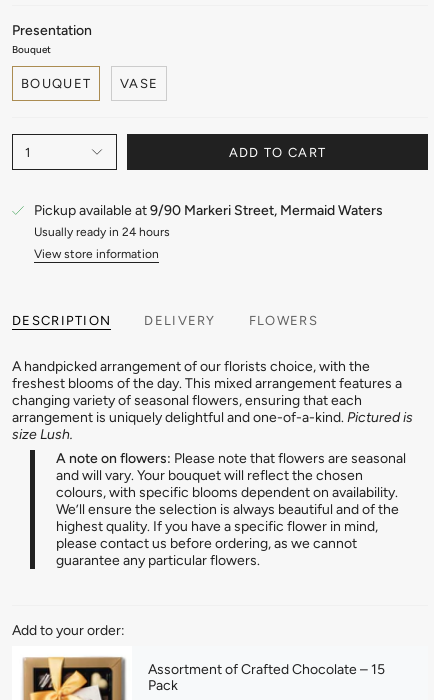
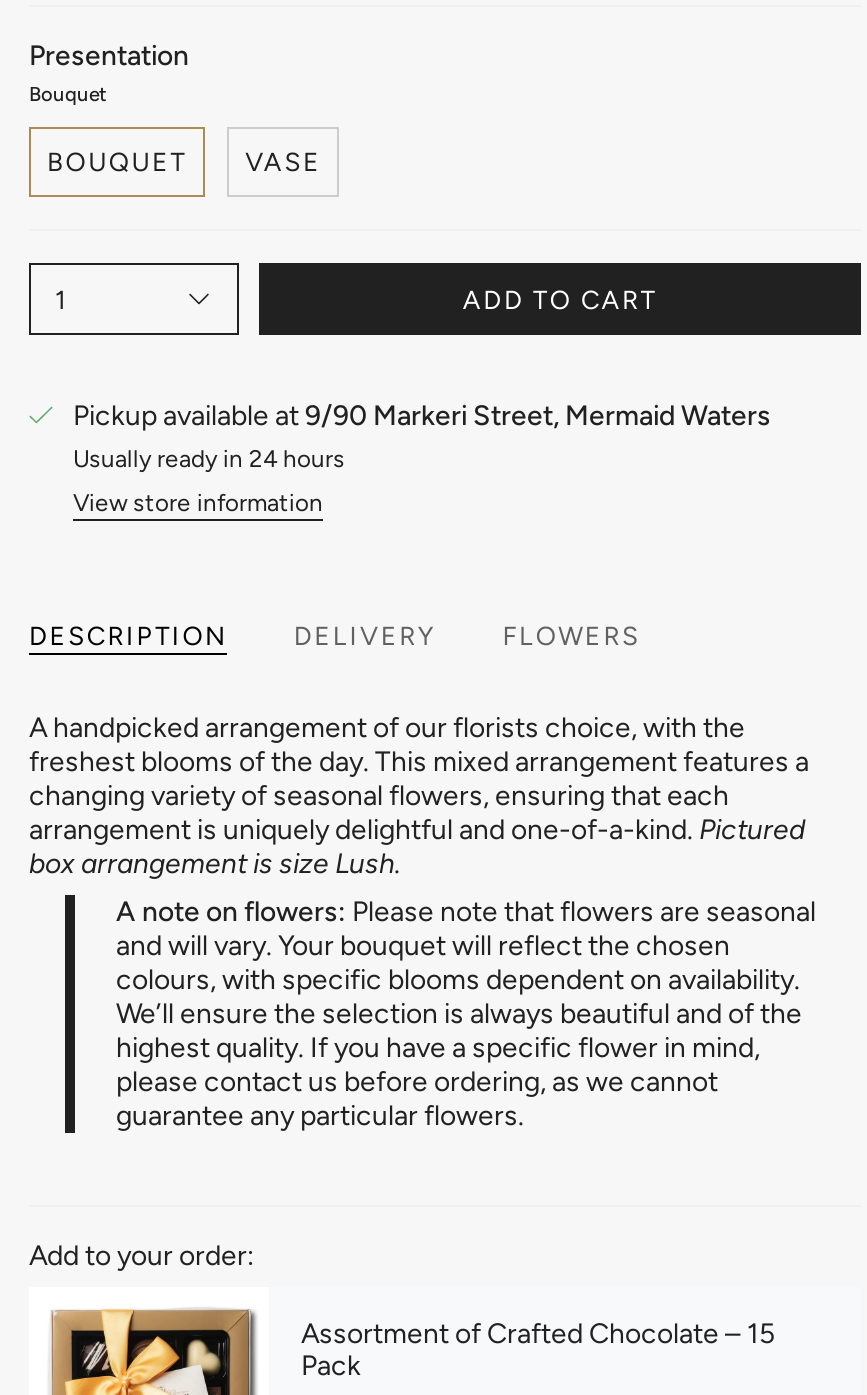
- arrangement is uniquely delightful and one-of-a-kind. Pictured is
- size Lush.
+ arrangement is uniquely delightful and one-of-a-kind. Pictured
+ box arrangement is size Lush.
